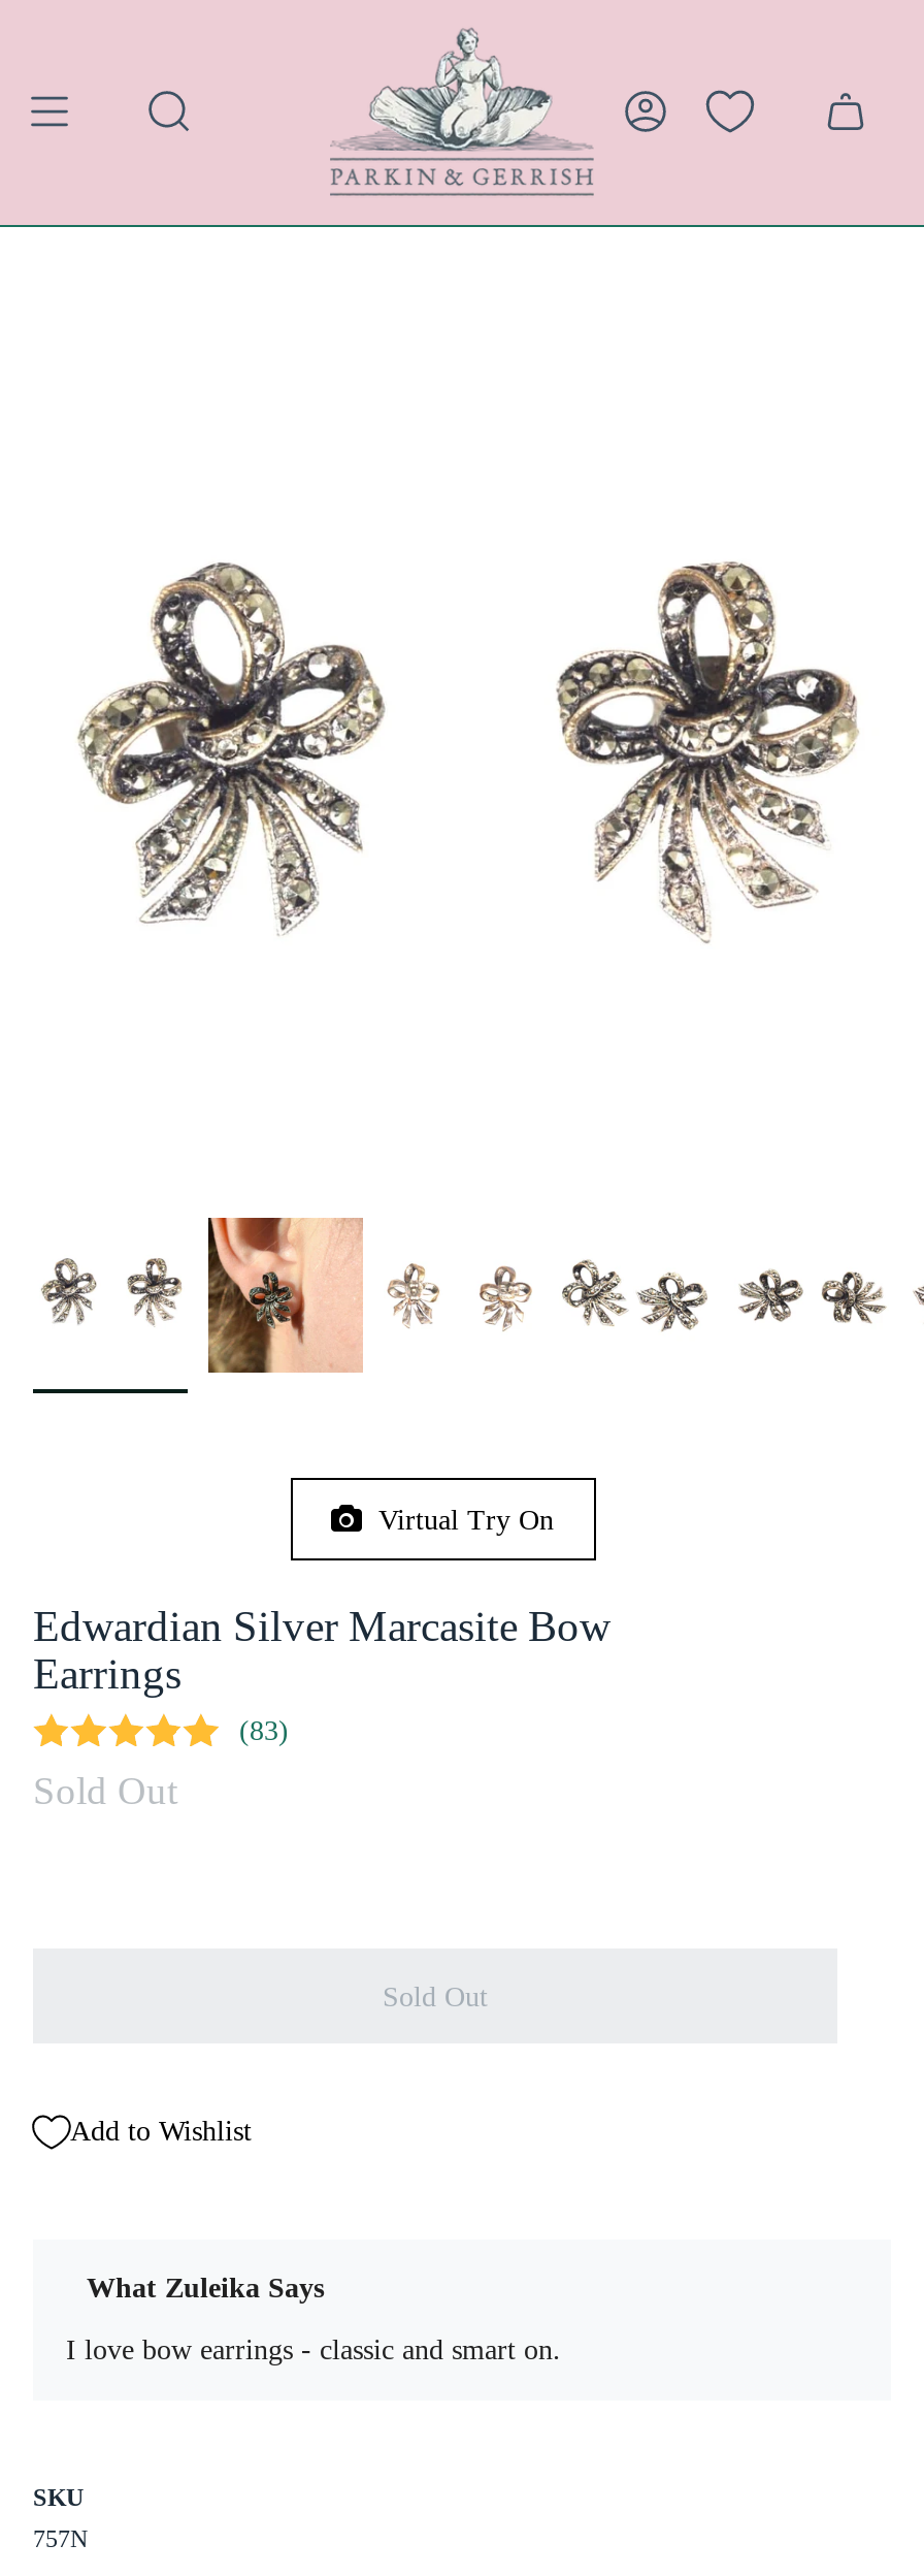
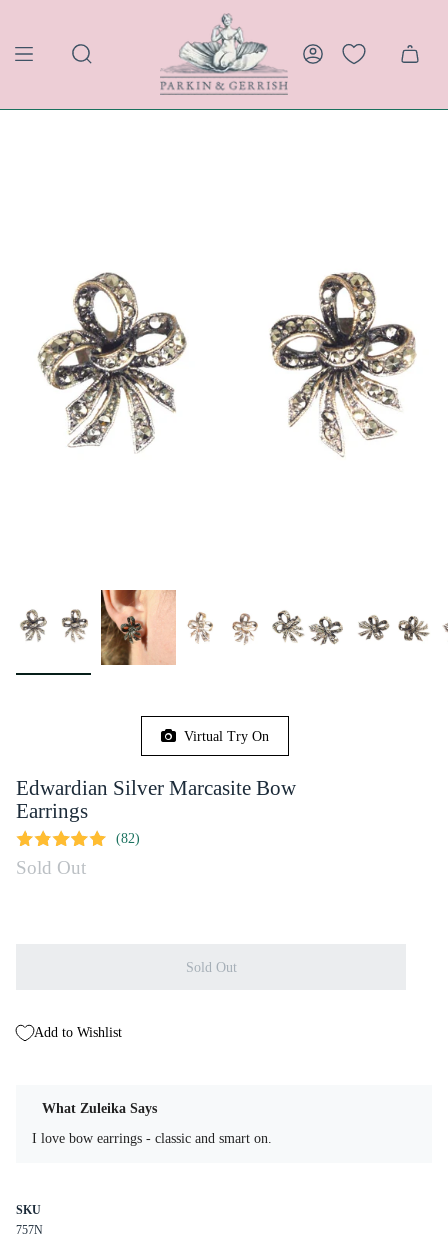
- (83)
+ (82)
